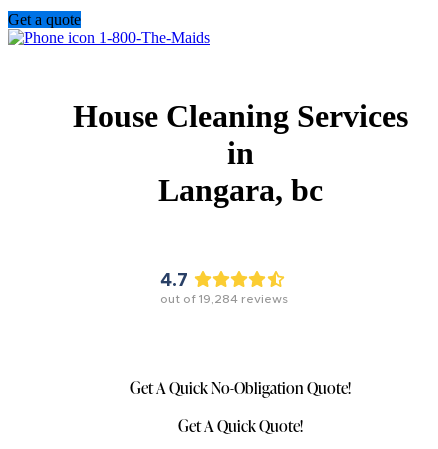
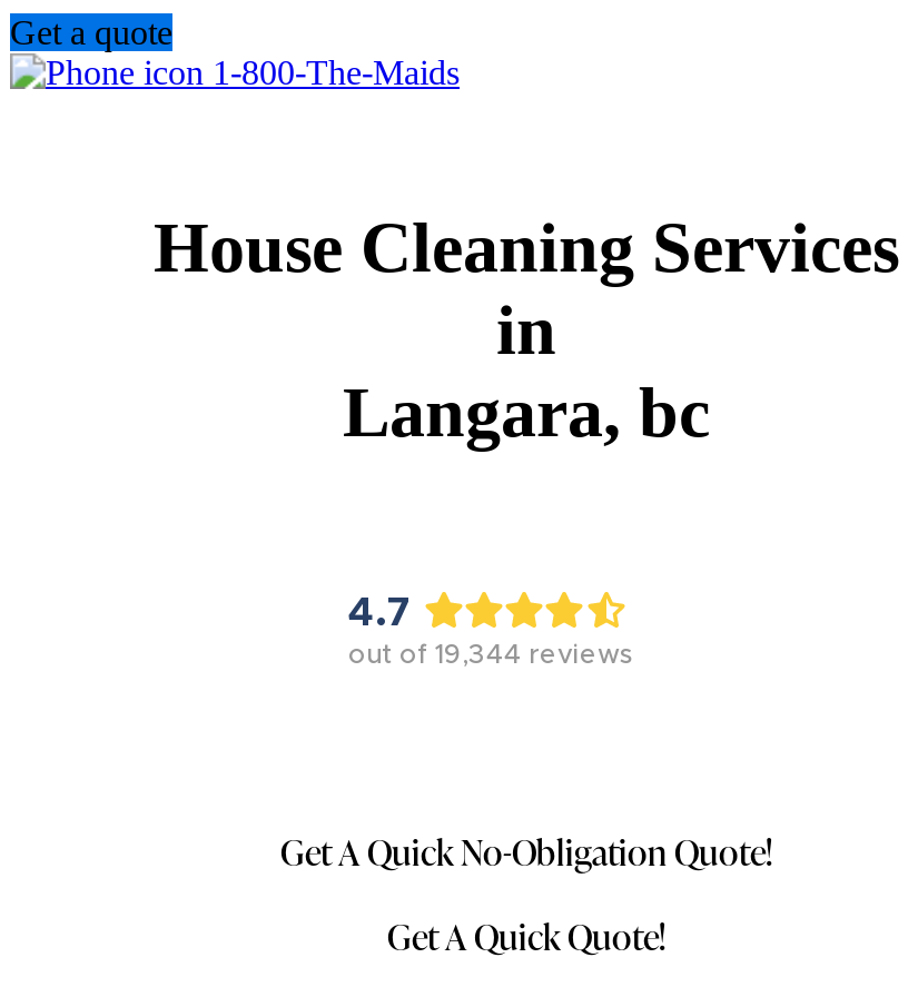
- out of 19,284 reviews
+ out of 19,344 reviews
